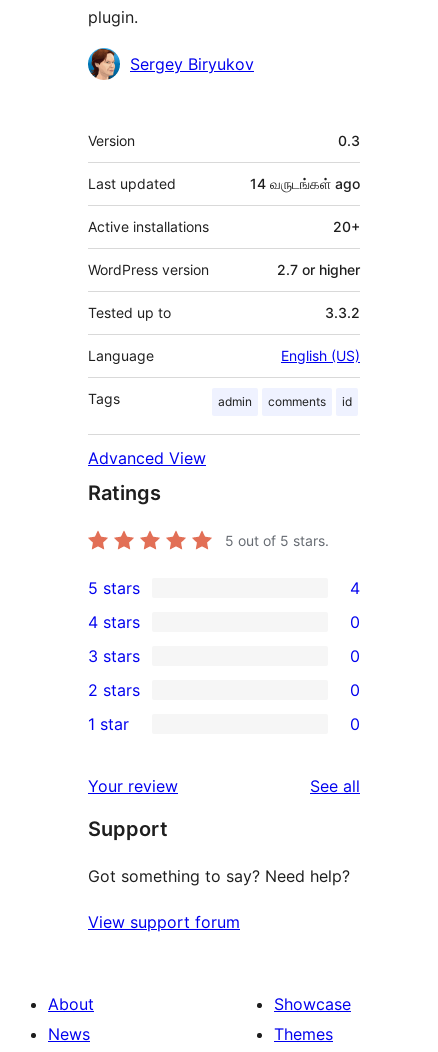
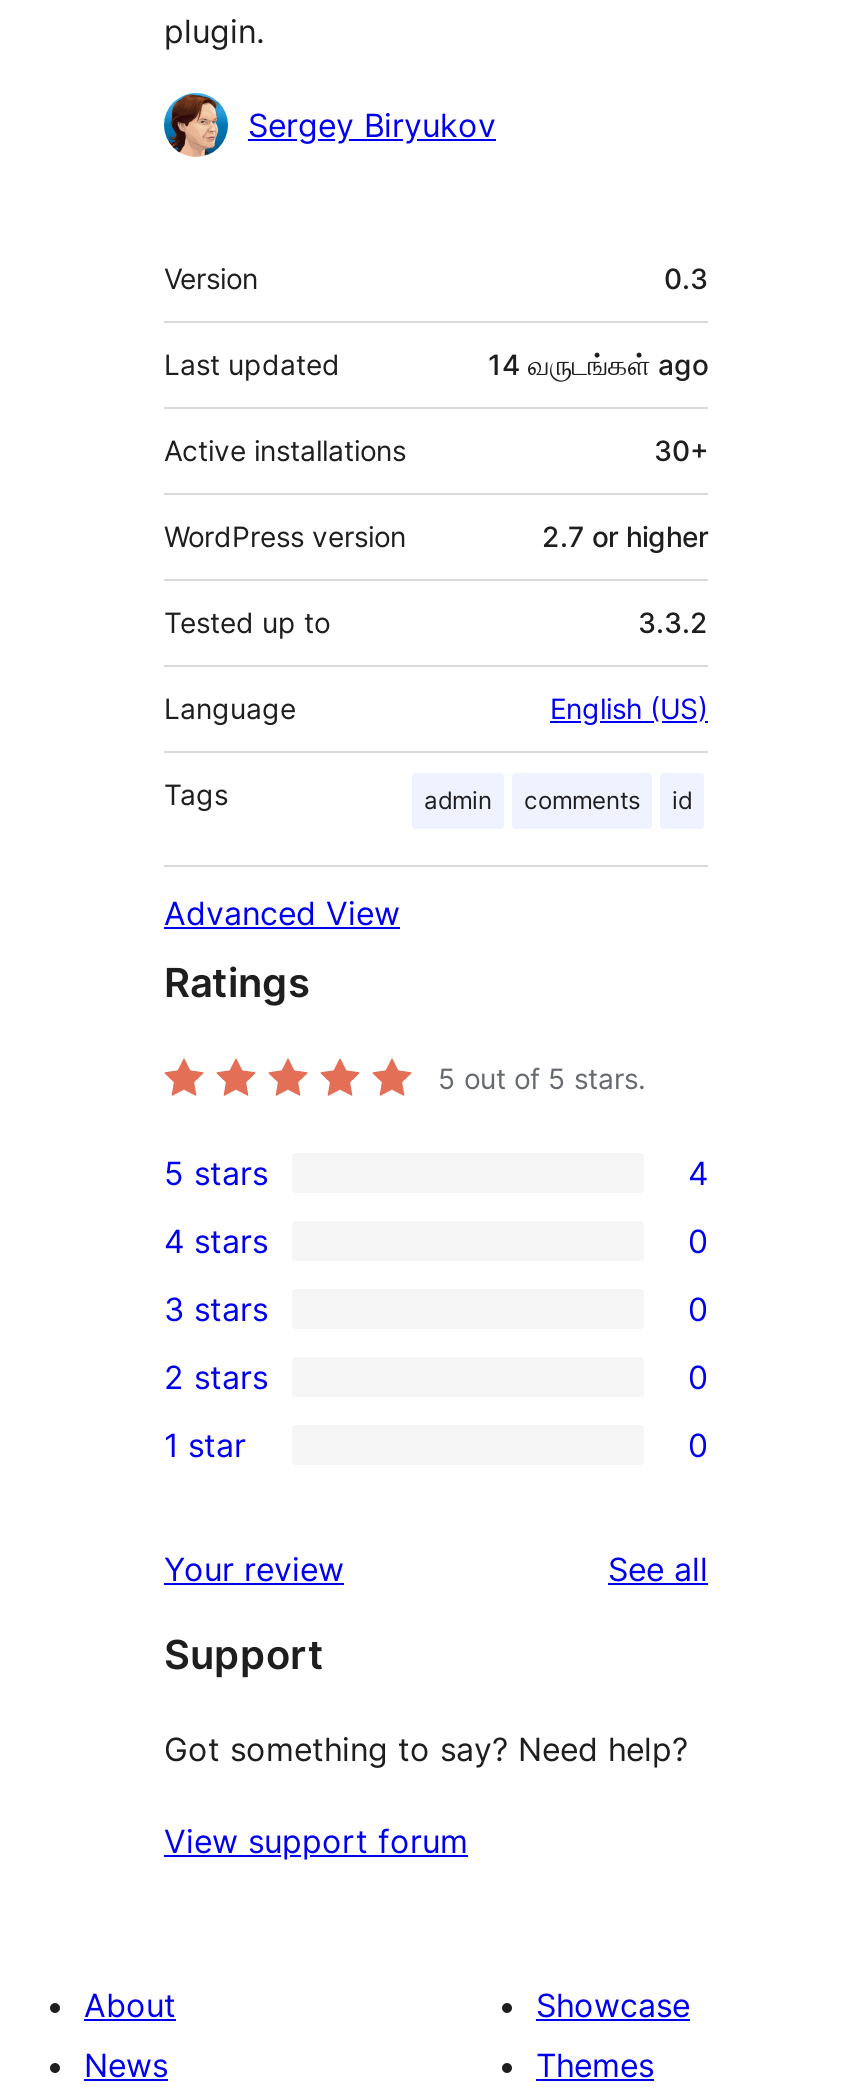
- 20+
+ 30+
